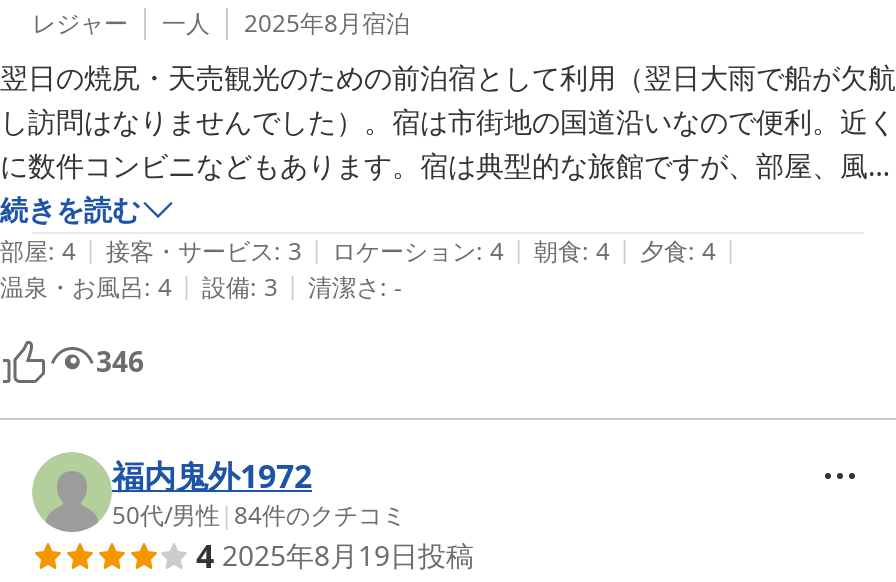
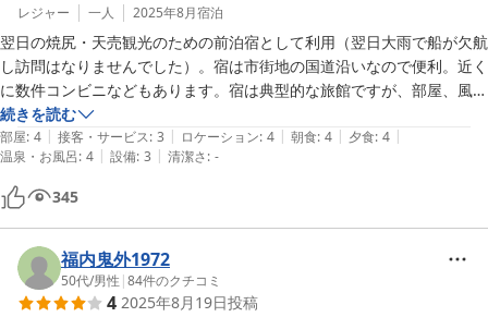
- 346
+ 345
